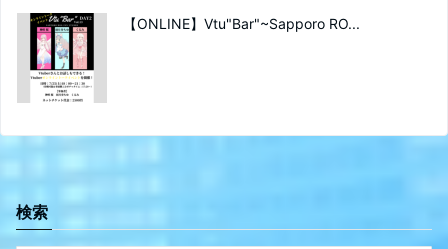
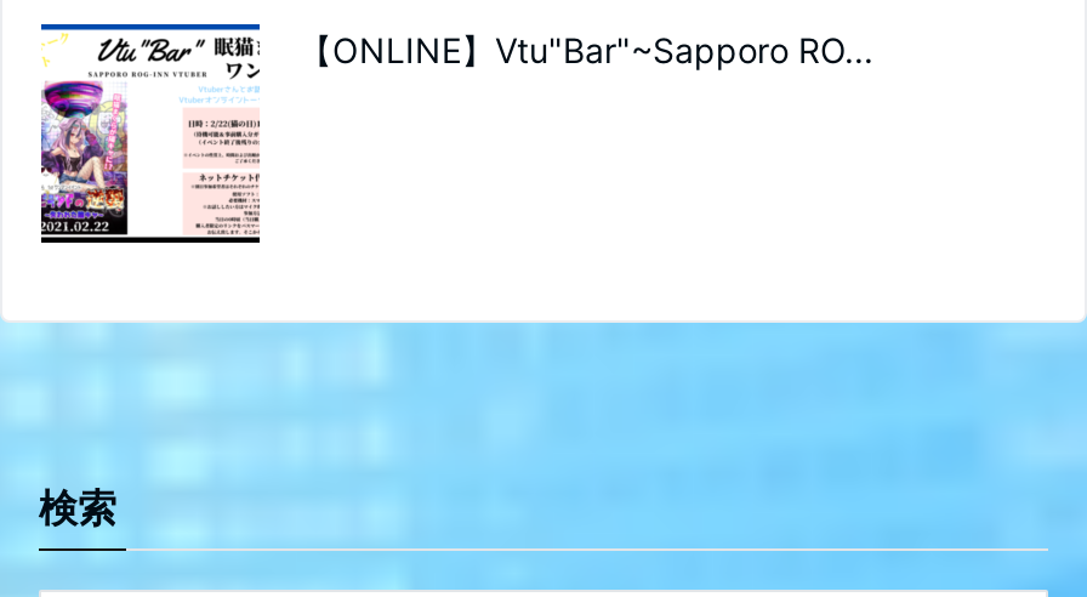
- [image]
+ [image]
